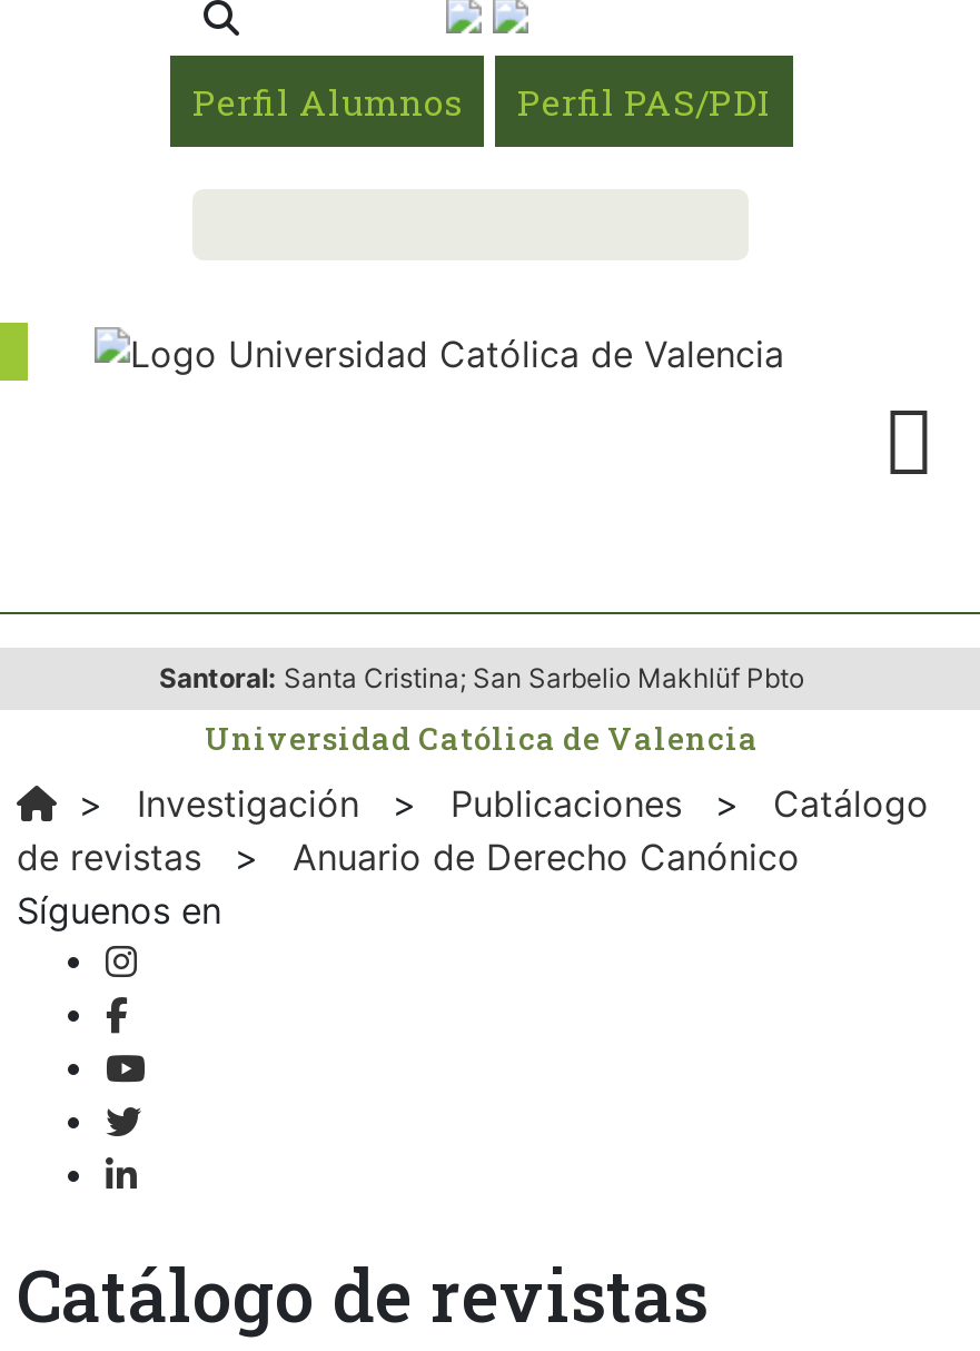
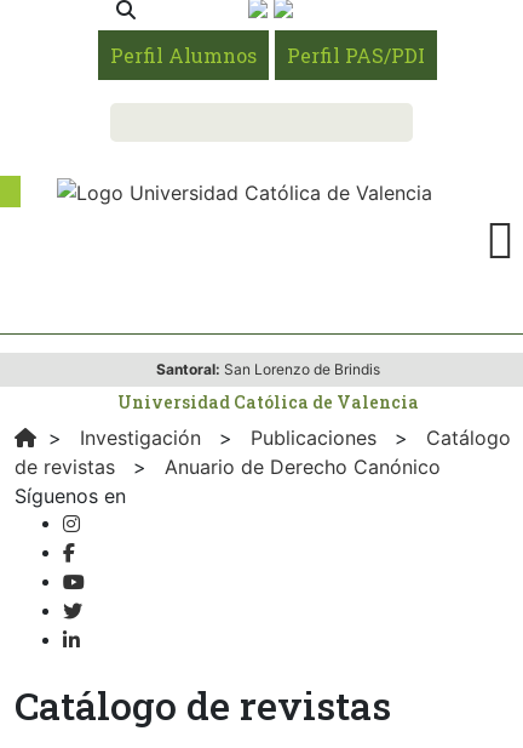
- Santoral: Santa Cristina; San Sarbelio Makhlüf Pbto
+ Santoral: San Lorenzo de Brindis
